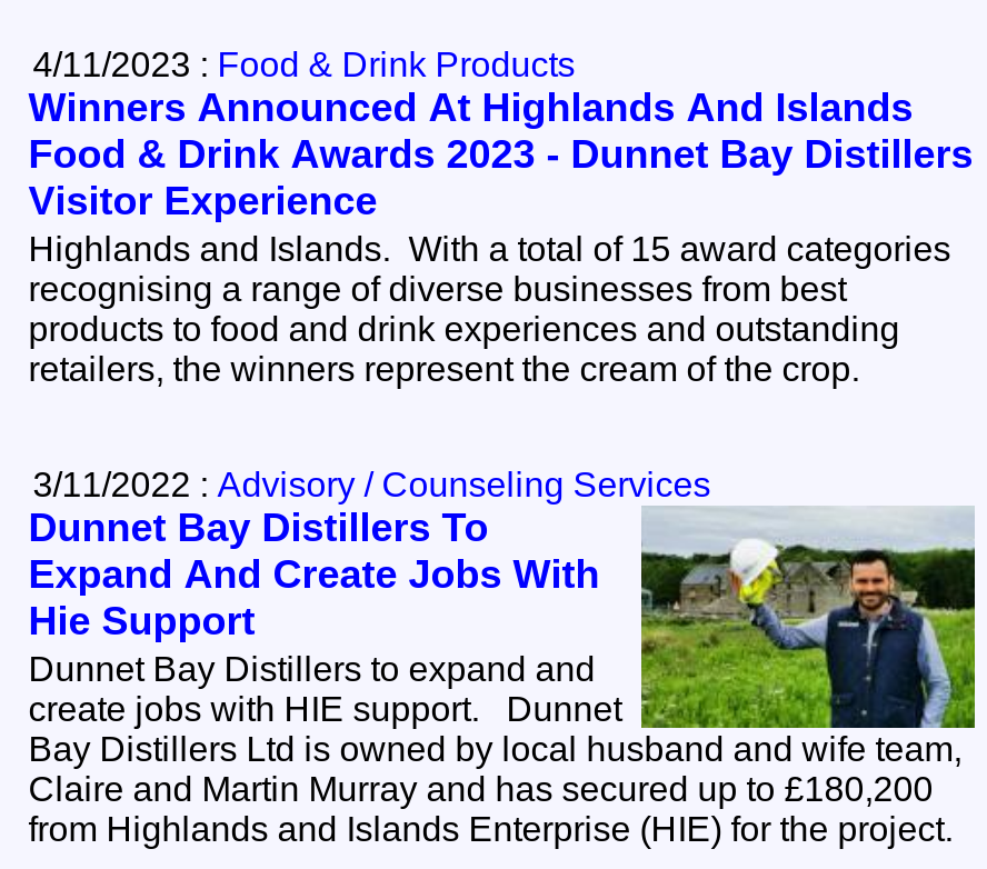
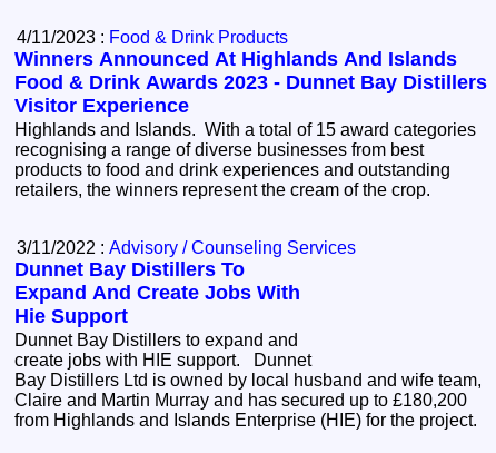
- [image]
